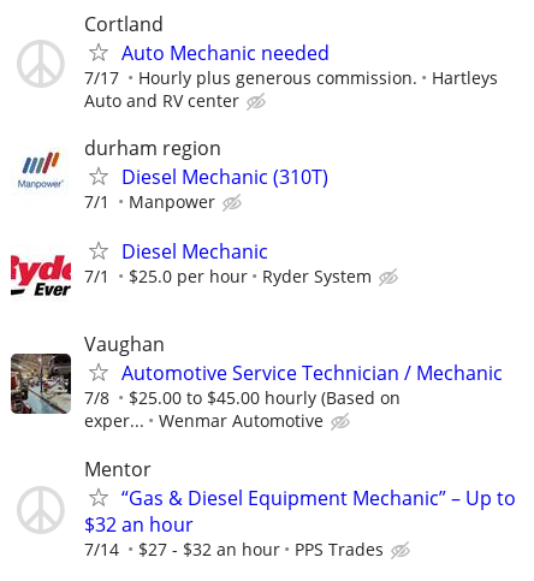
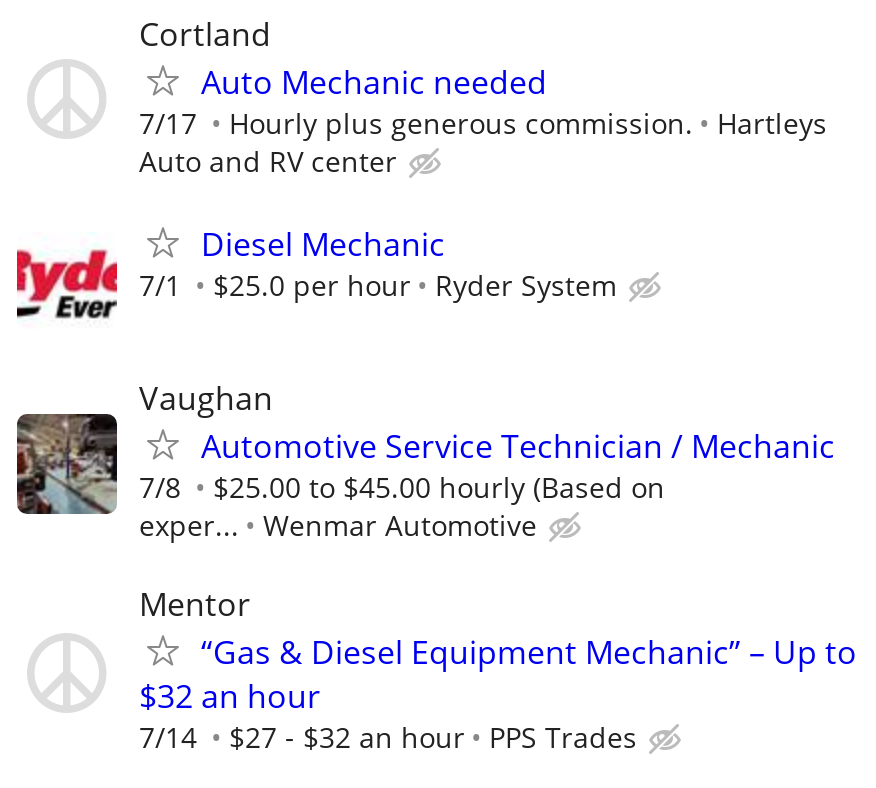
- [image]
- durham region
- Diesel Mechanic (310T)
- 7/1
- Manpower
